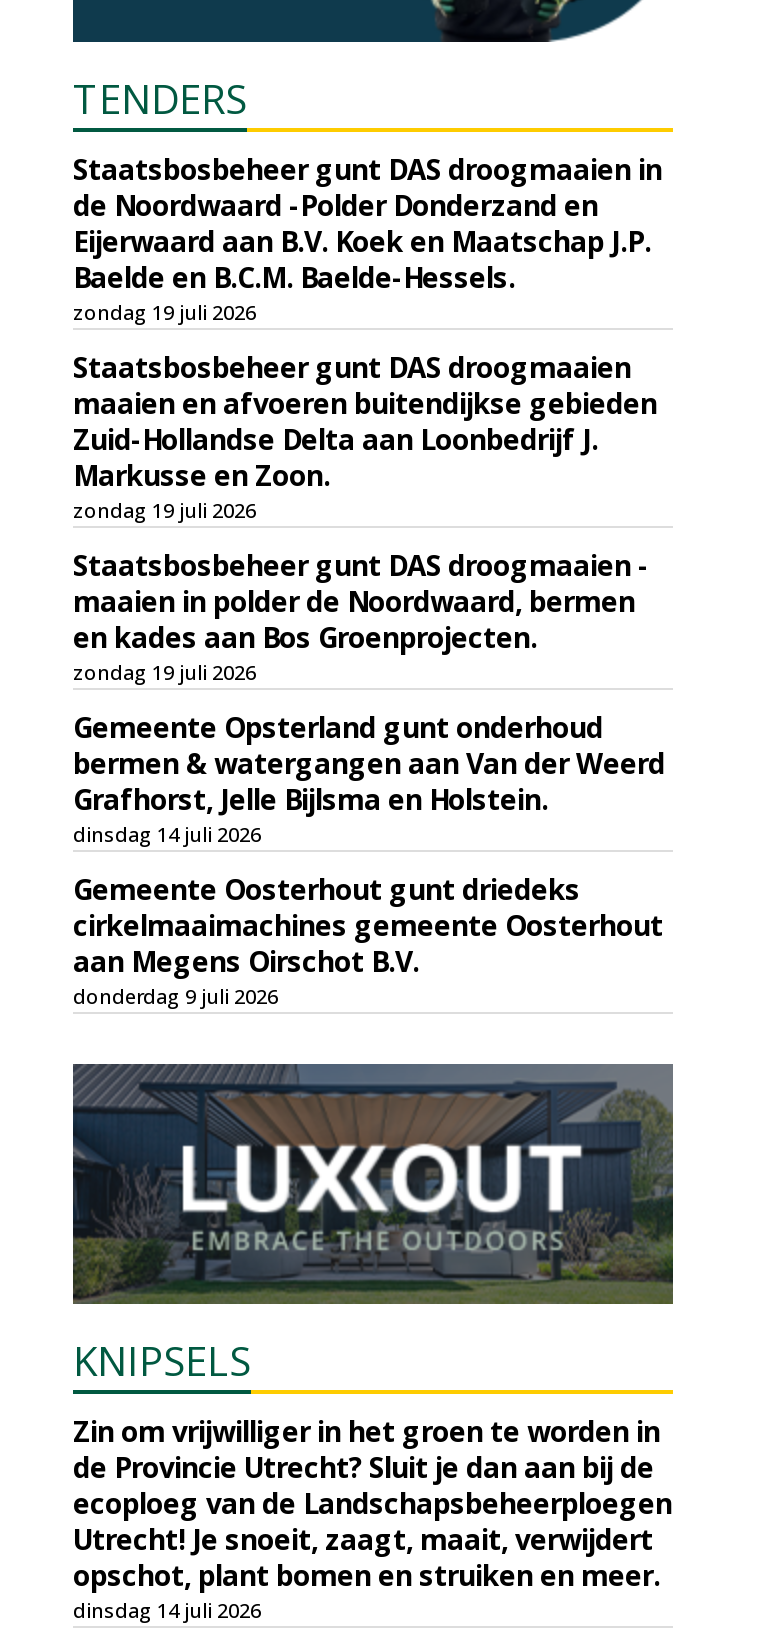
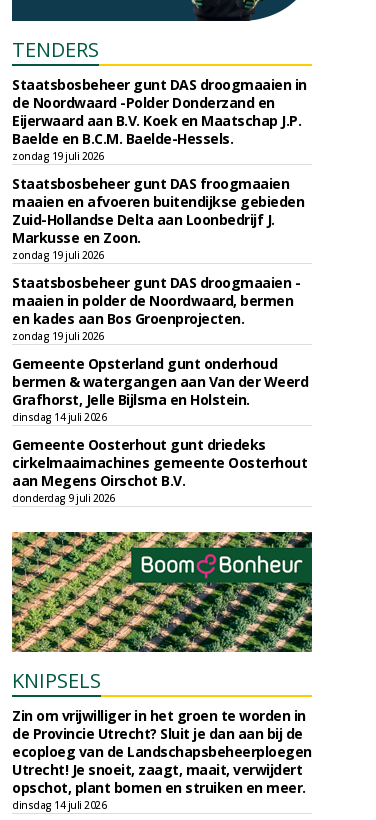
- Staatsbosbeheer gunt DAS droogmaaien
+ Staatsbosbeheer gunt DAS froogmaaien

- [image]
+ [image]
